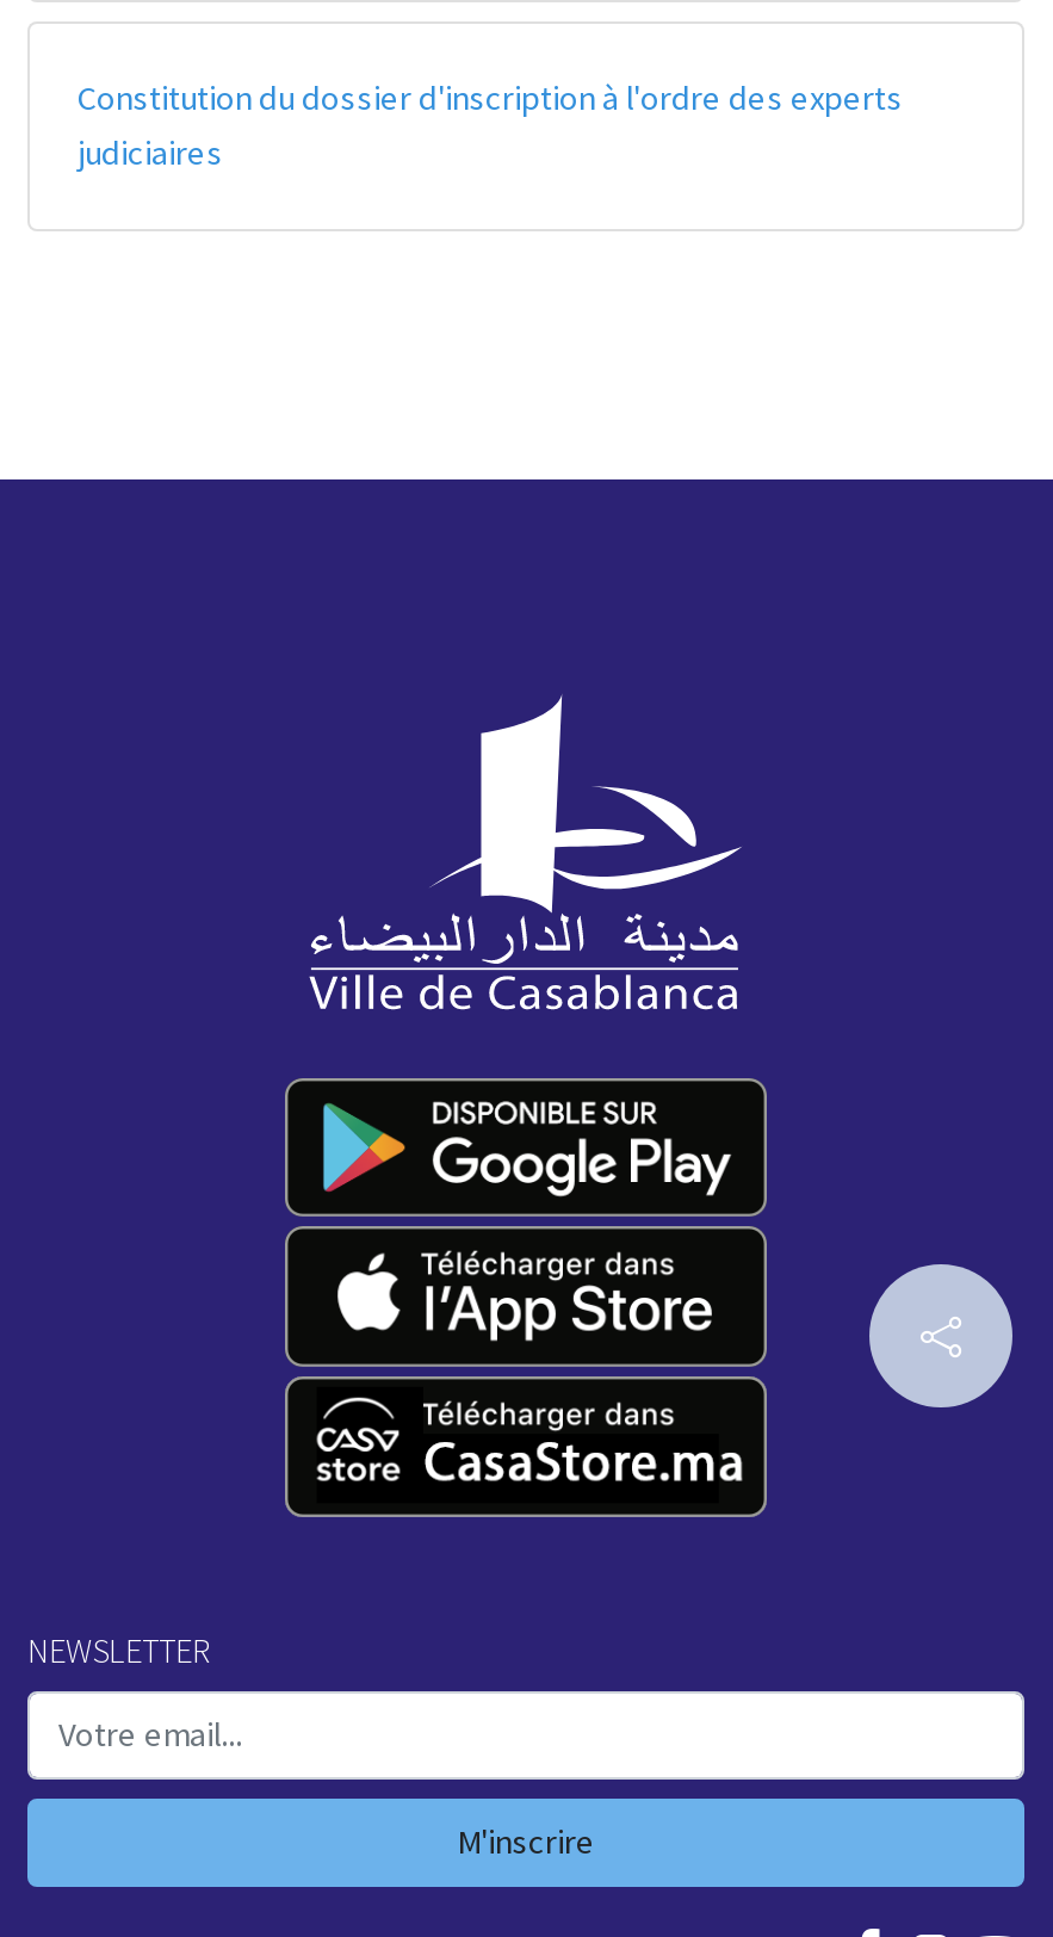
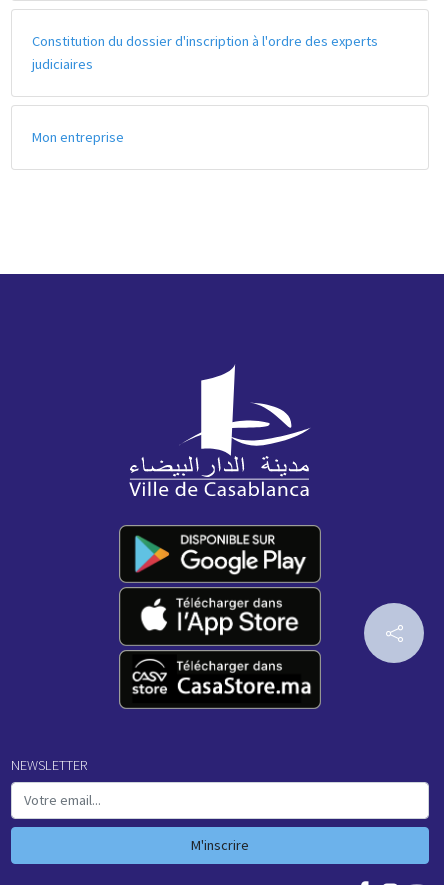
+ Mon entreprise
